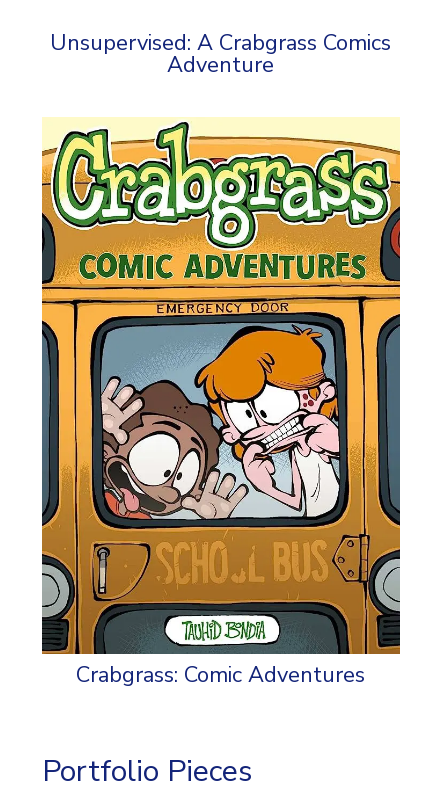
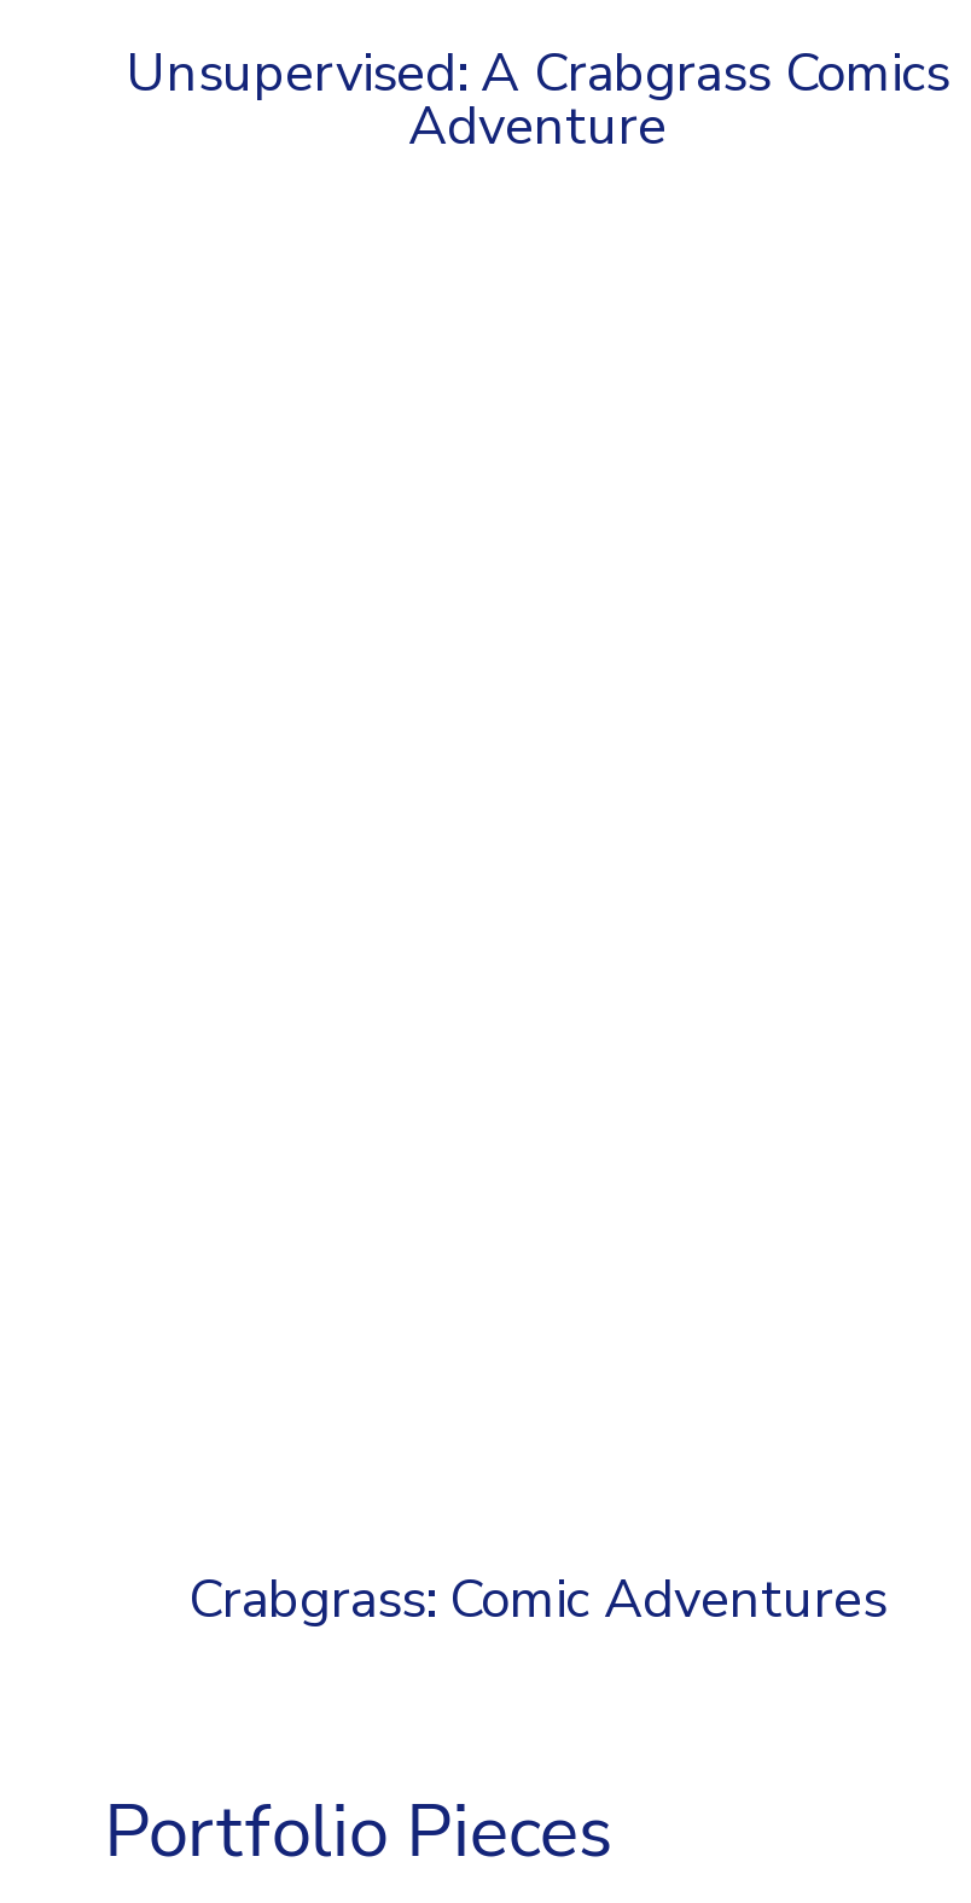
- [image]
